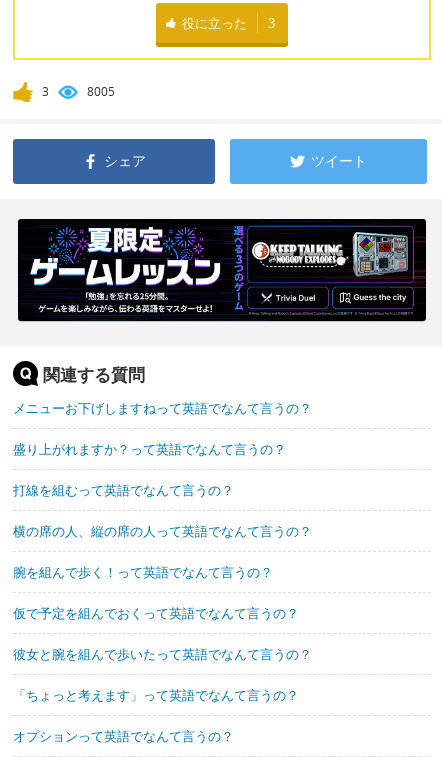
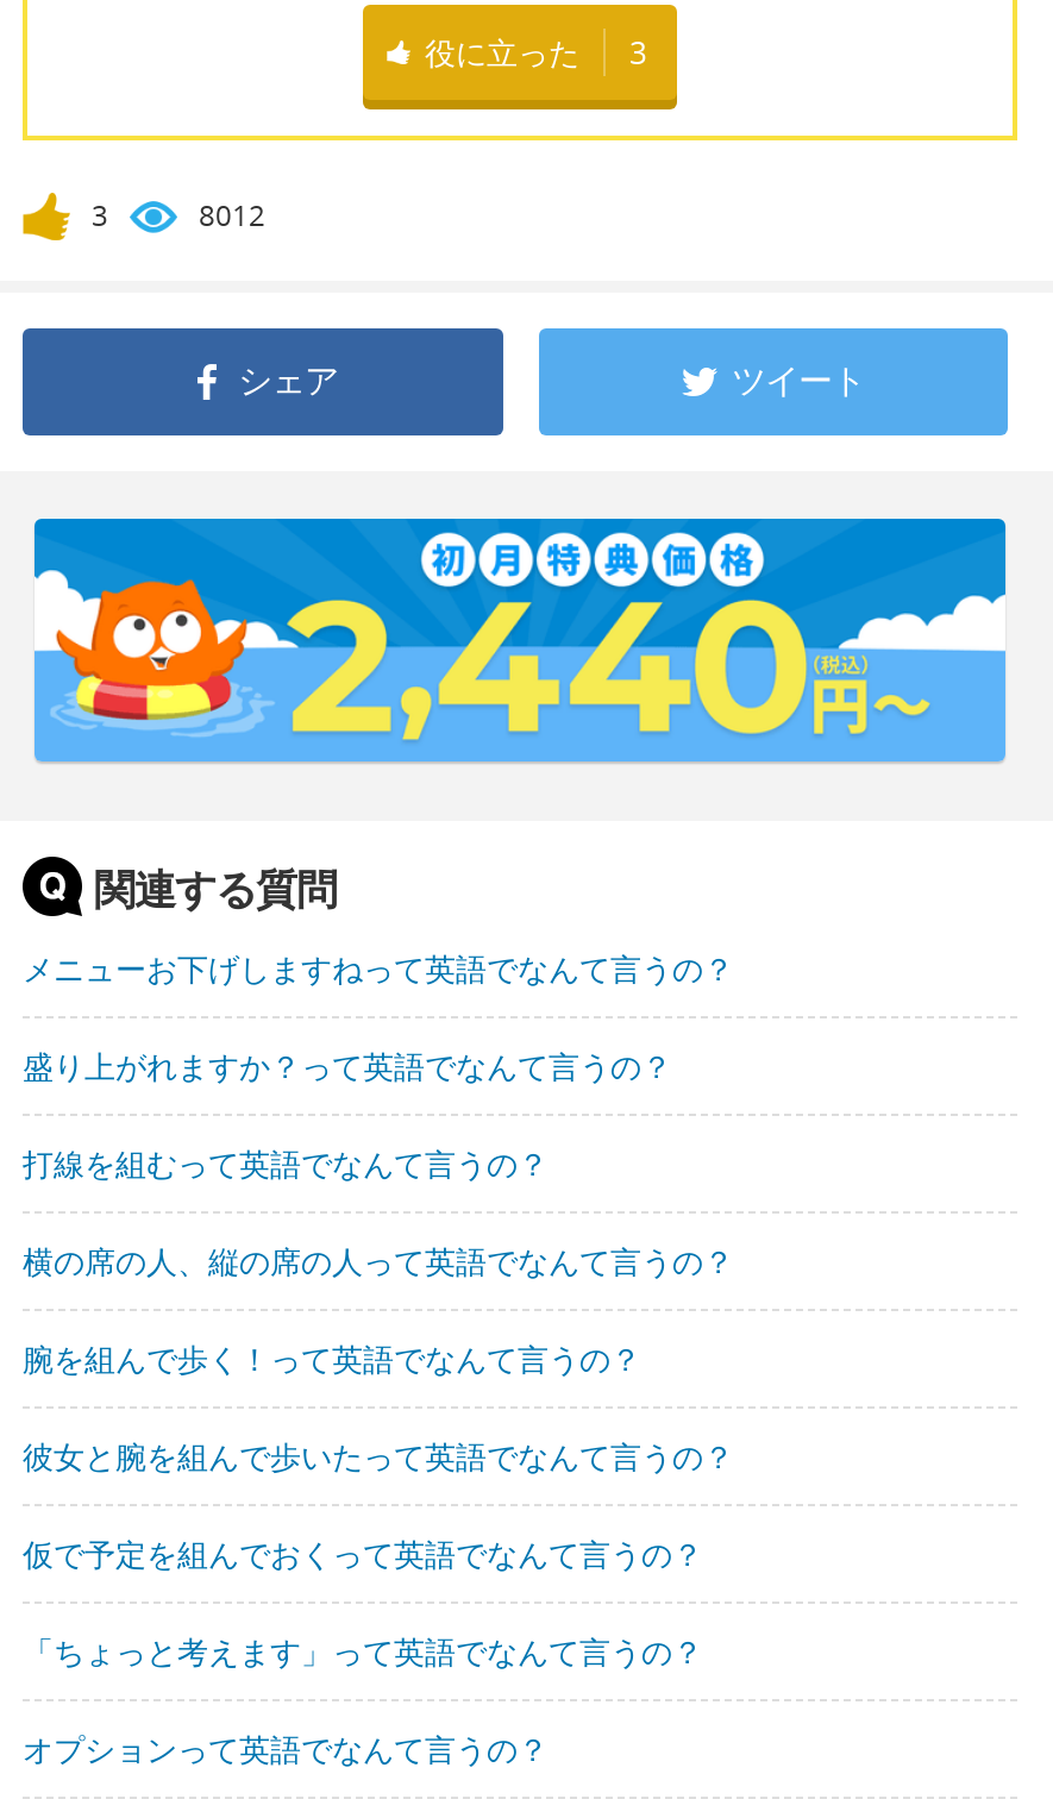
- 8005
+ 8012

- [image]
+ [image]

moved down: 仮で予定を組んでおくって英語でなんて言うの？

moved up: 彼女と腕を組んで歩いたって英語でなんて言うの？
